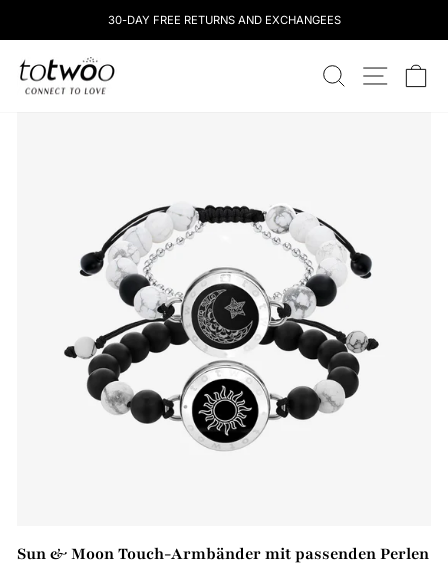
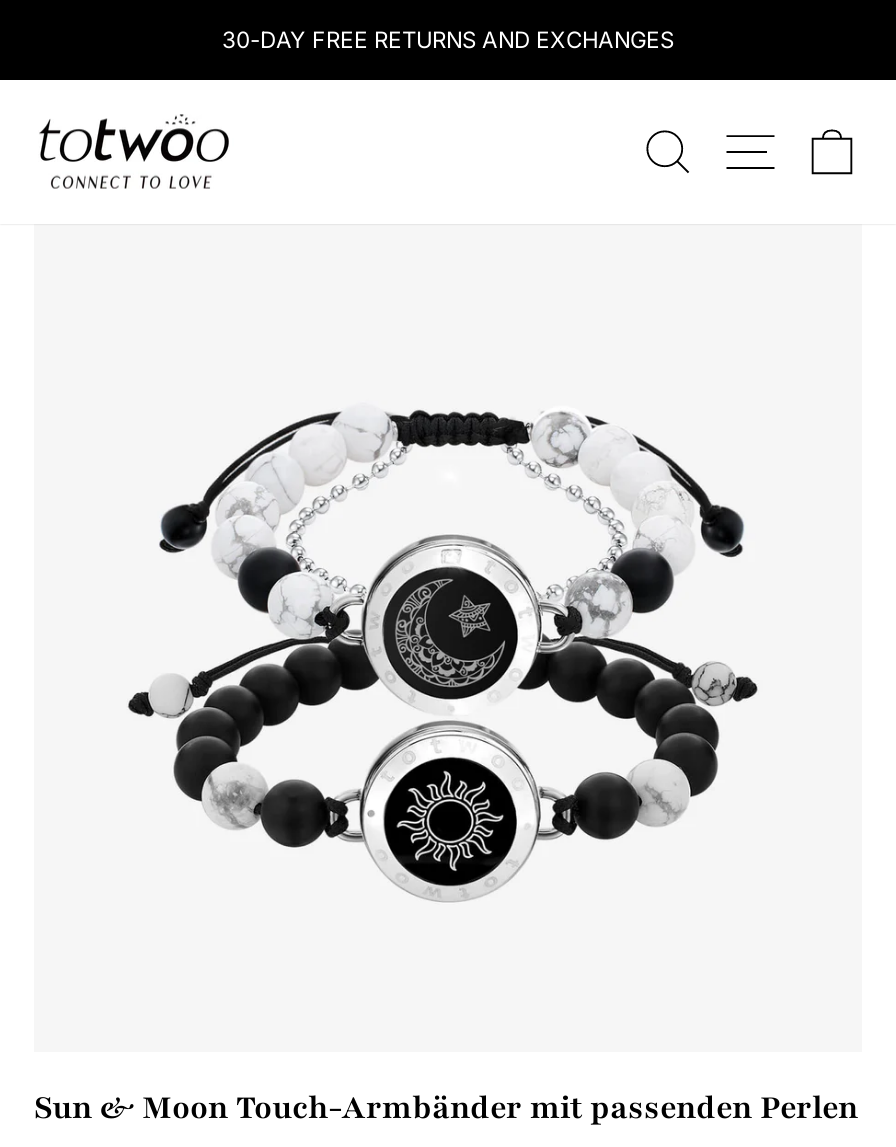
- 30-DAY FREE RETURNS AND EXCHANGEES
+ 30-DAY FREE RETURNS AND EXCHANGES
